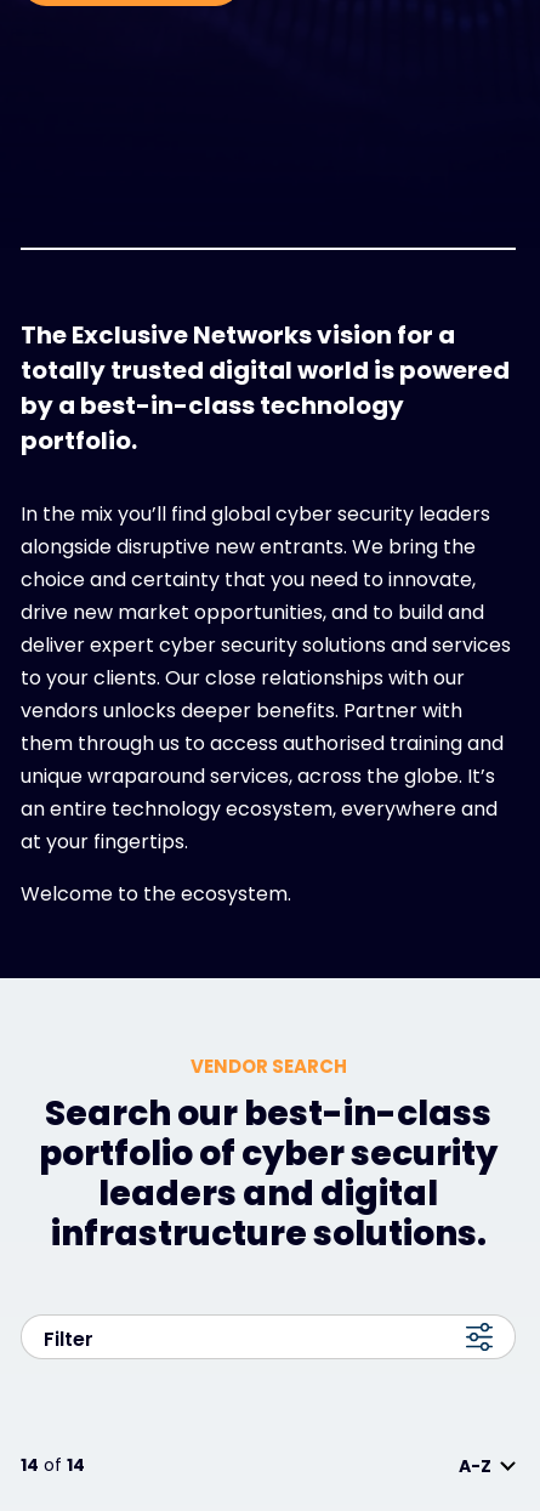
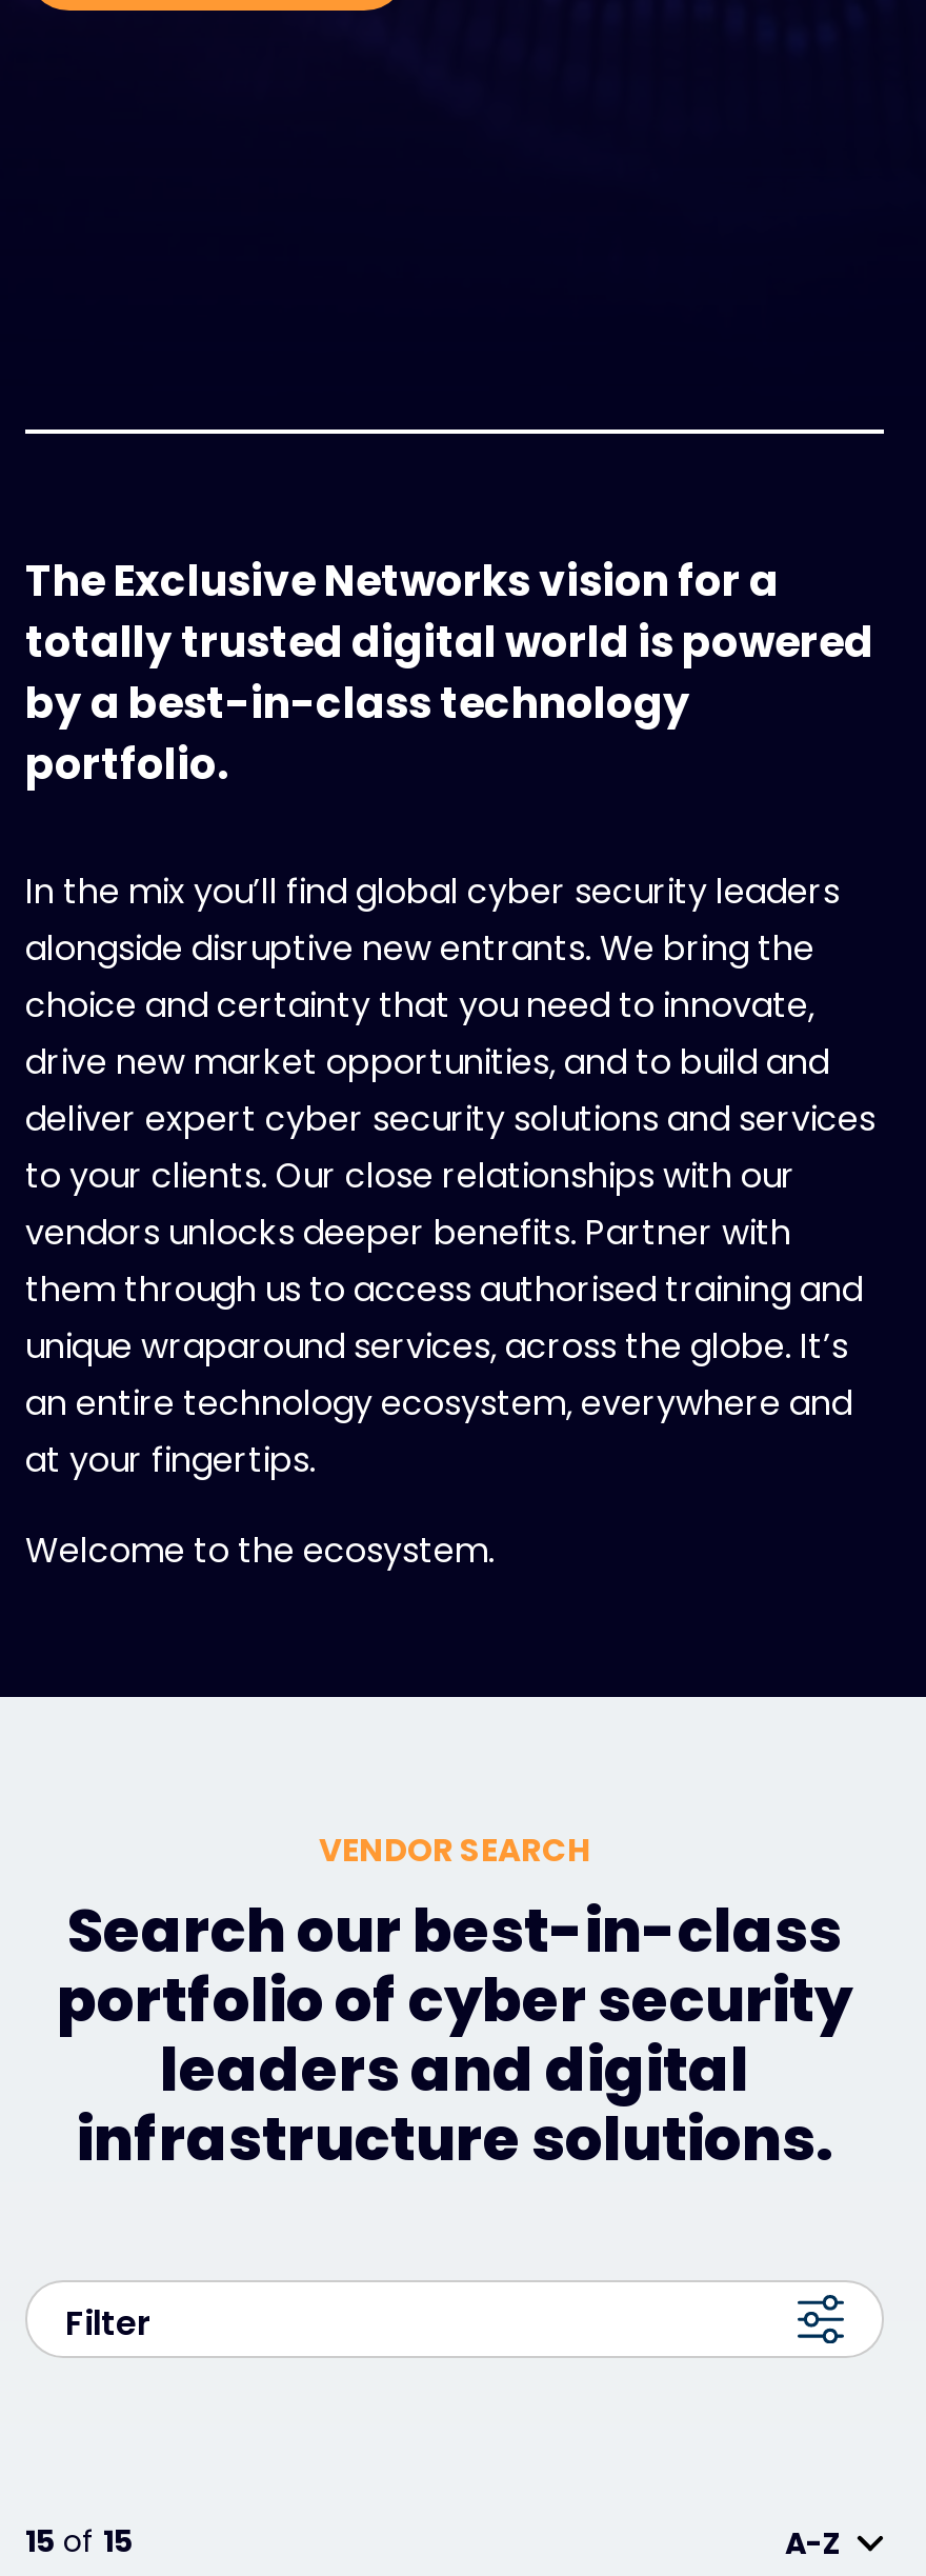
- 14 of 14
+ 15 of 15
